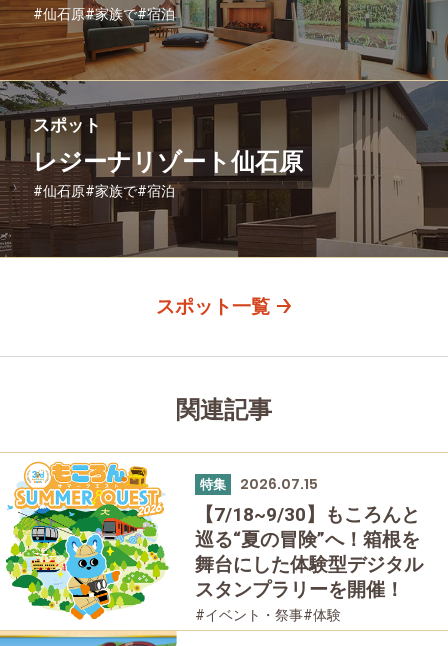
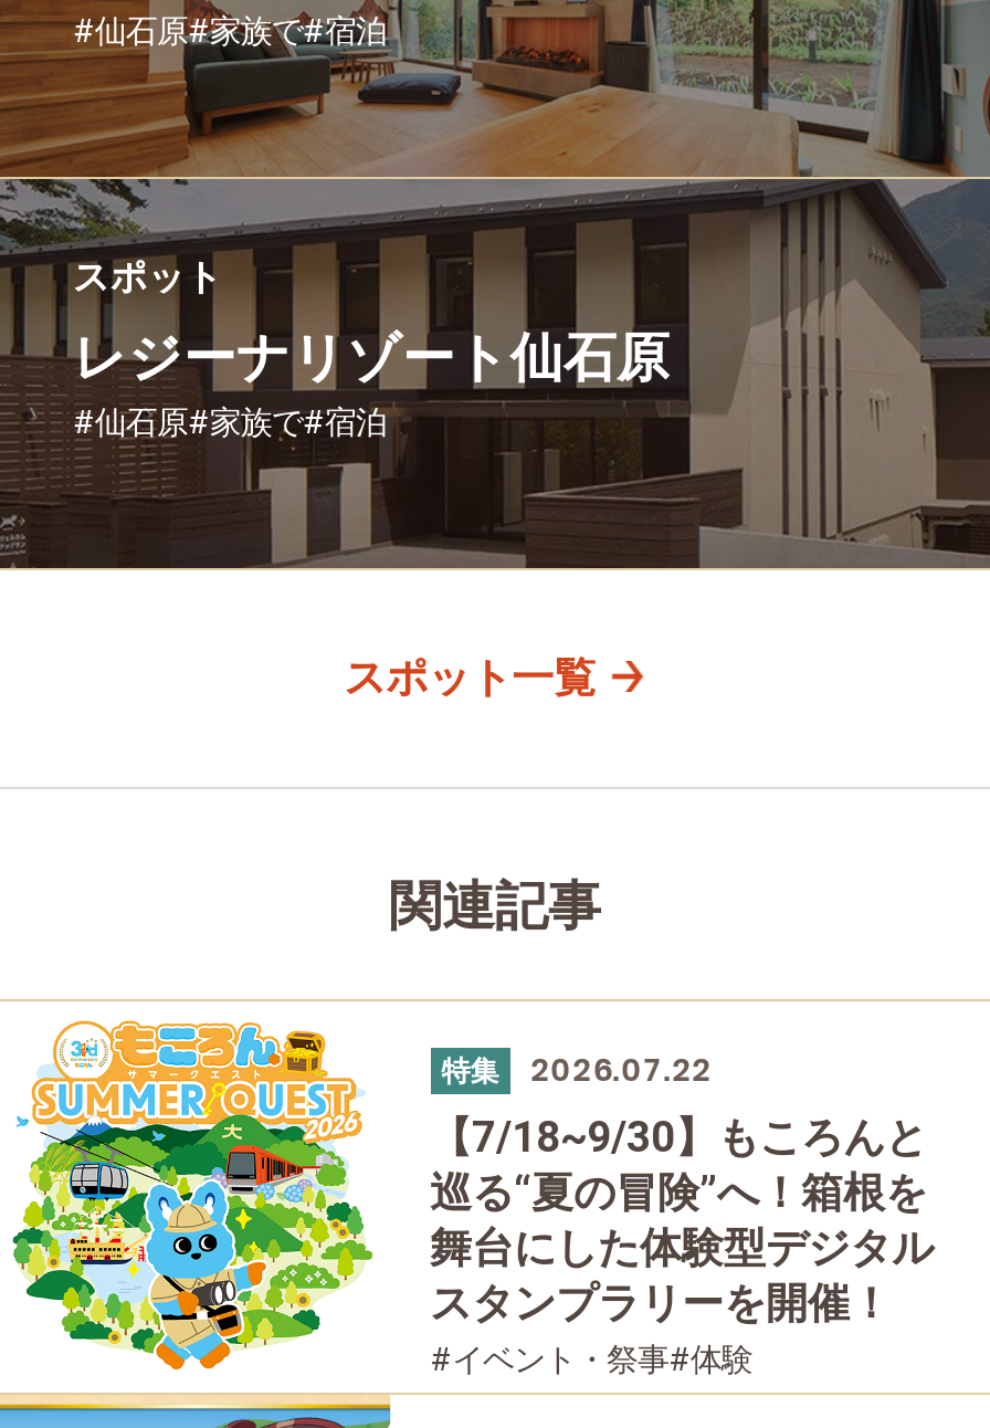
- 特集 2026.07.15
+ 特集 2026.07.22
